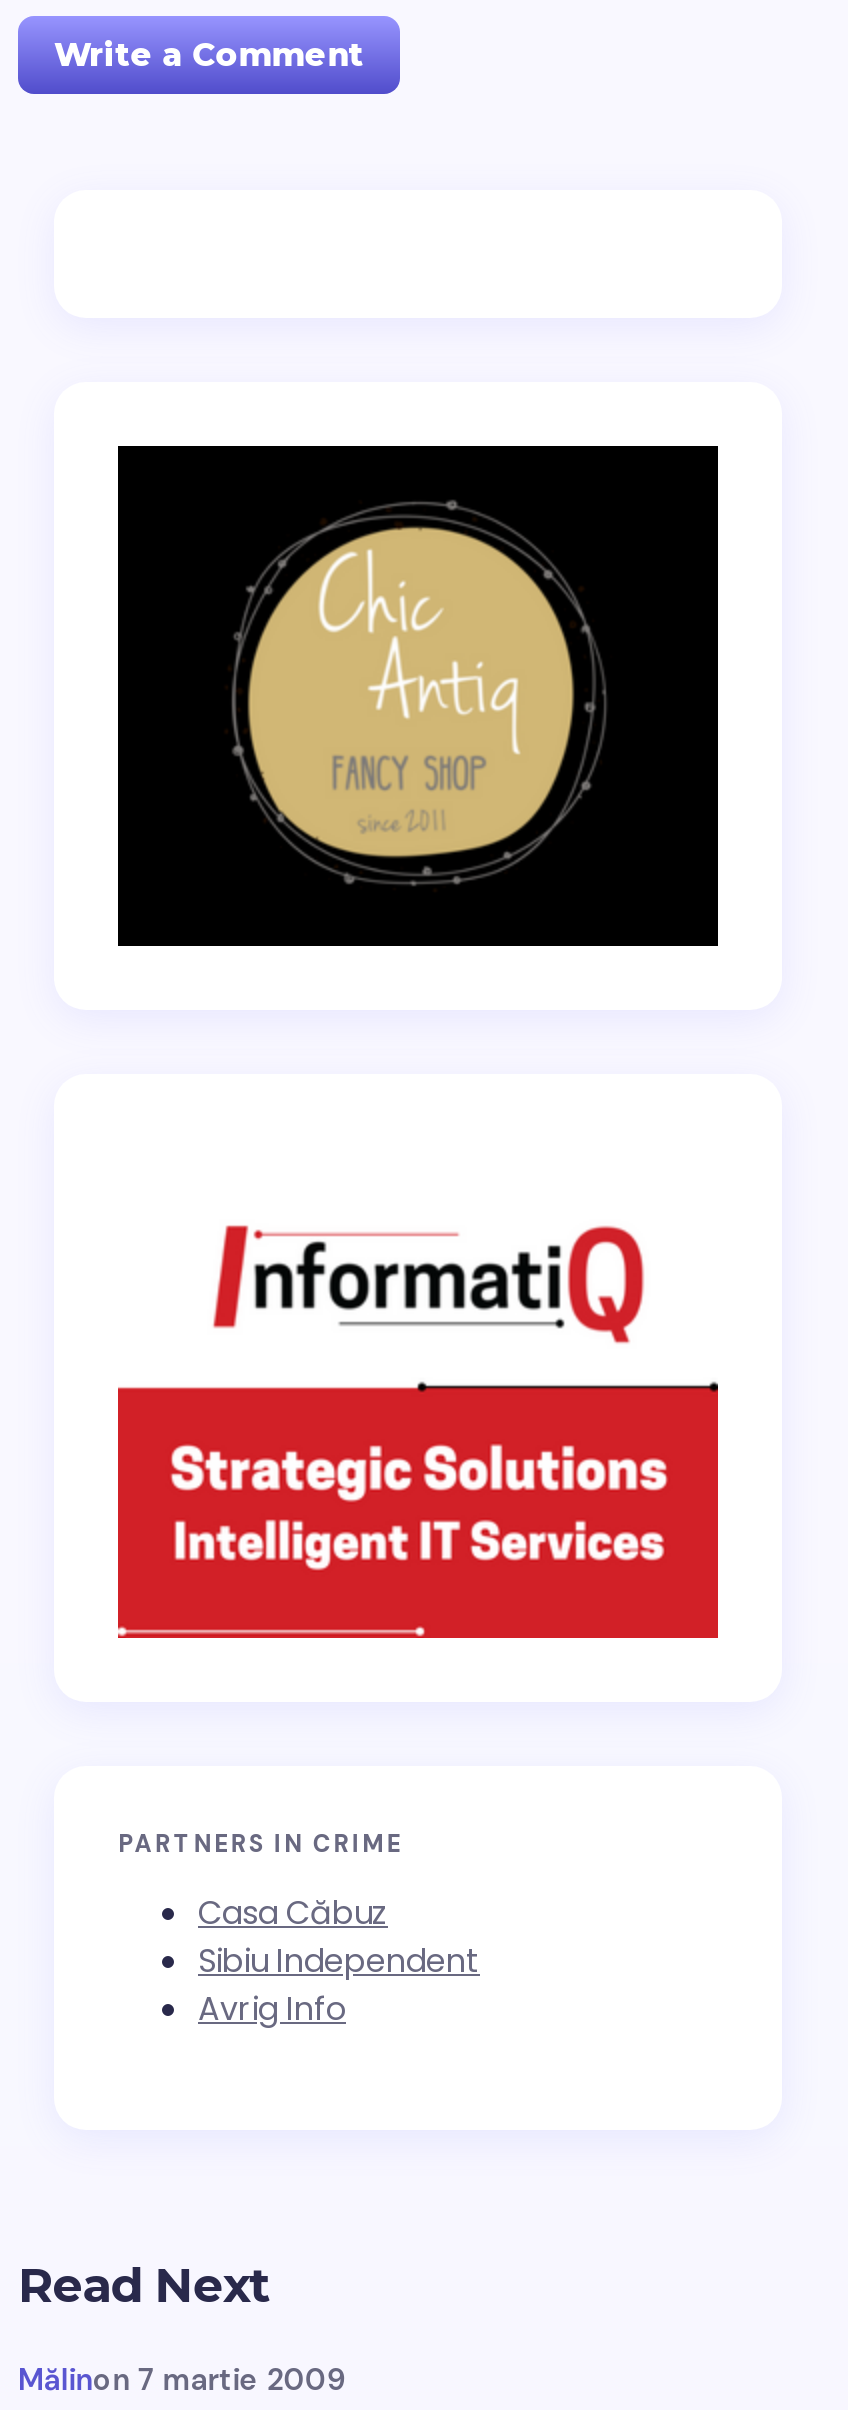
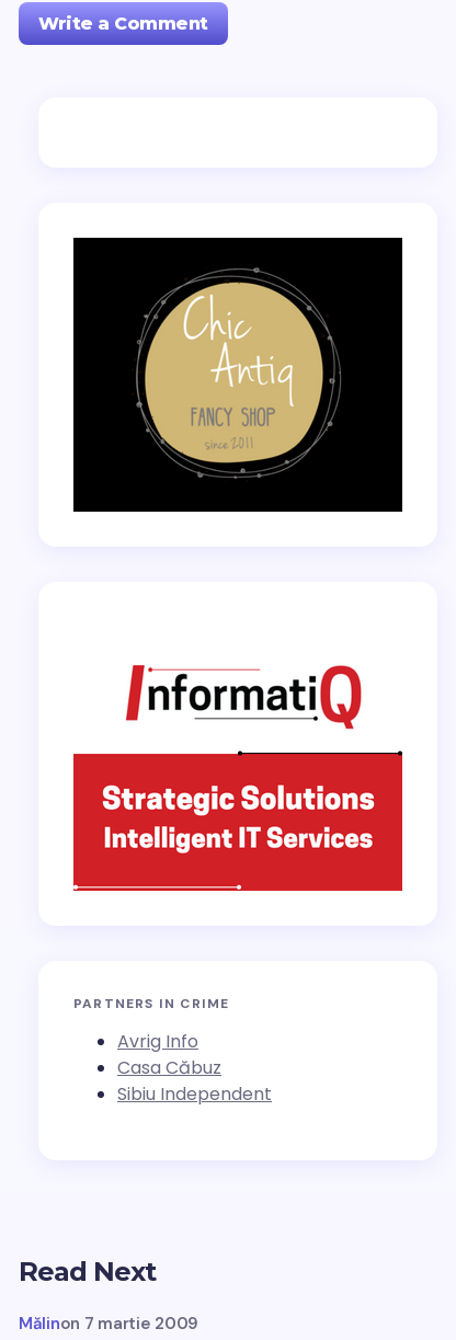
moved up: Avrig Info
